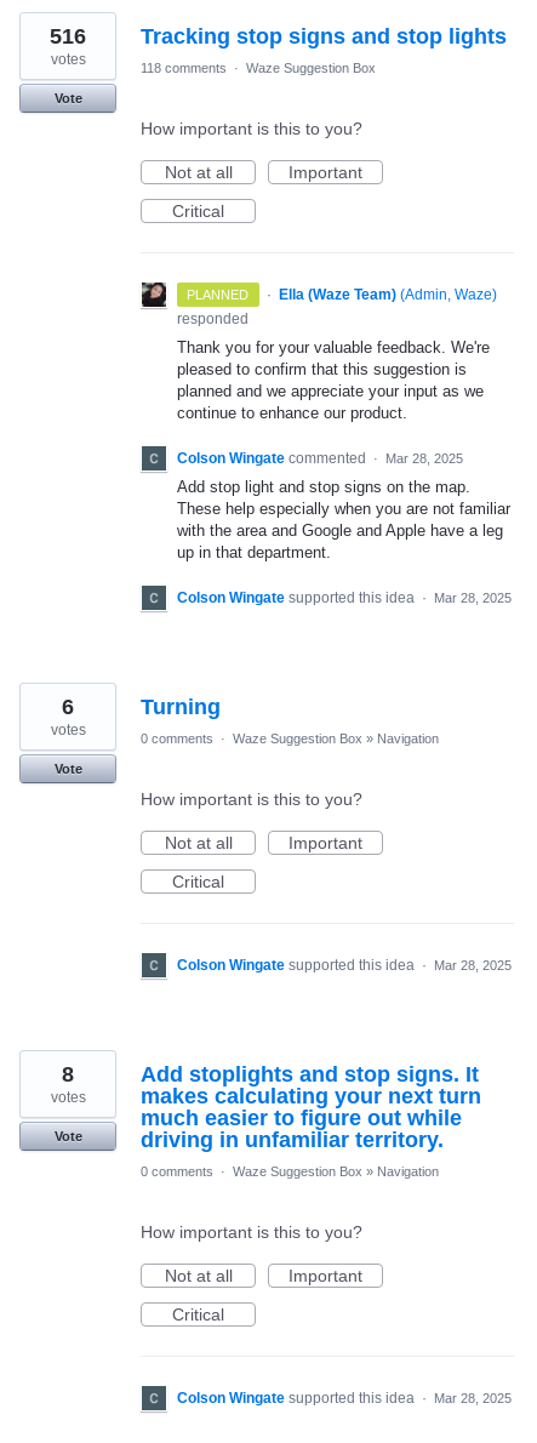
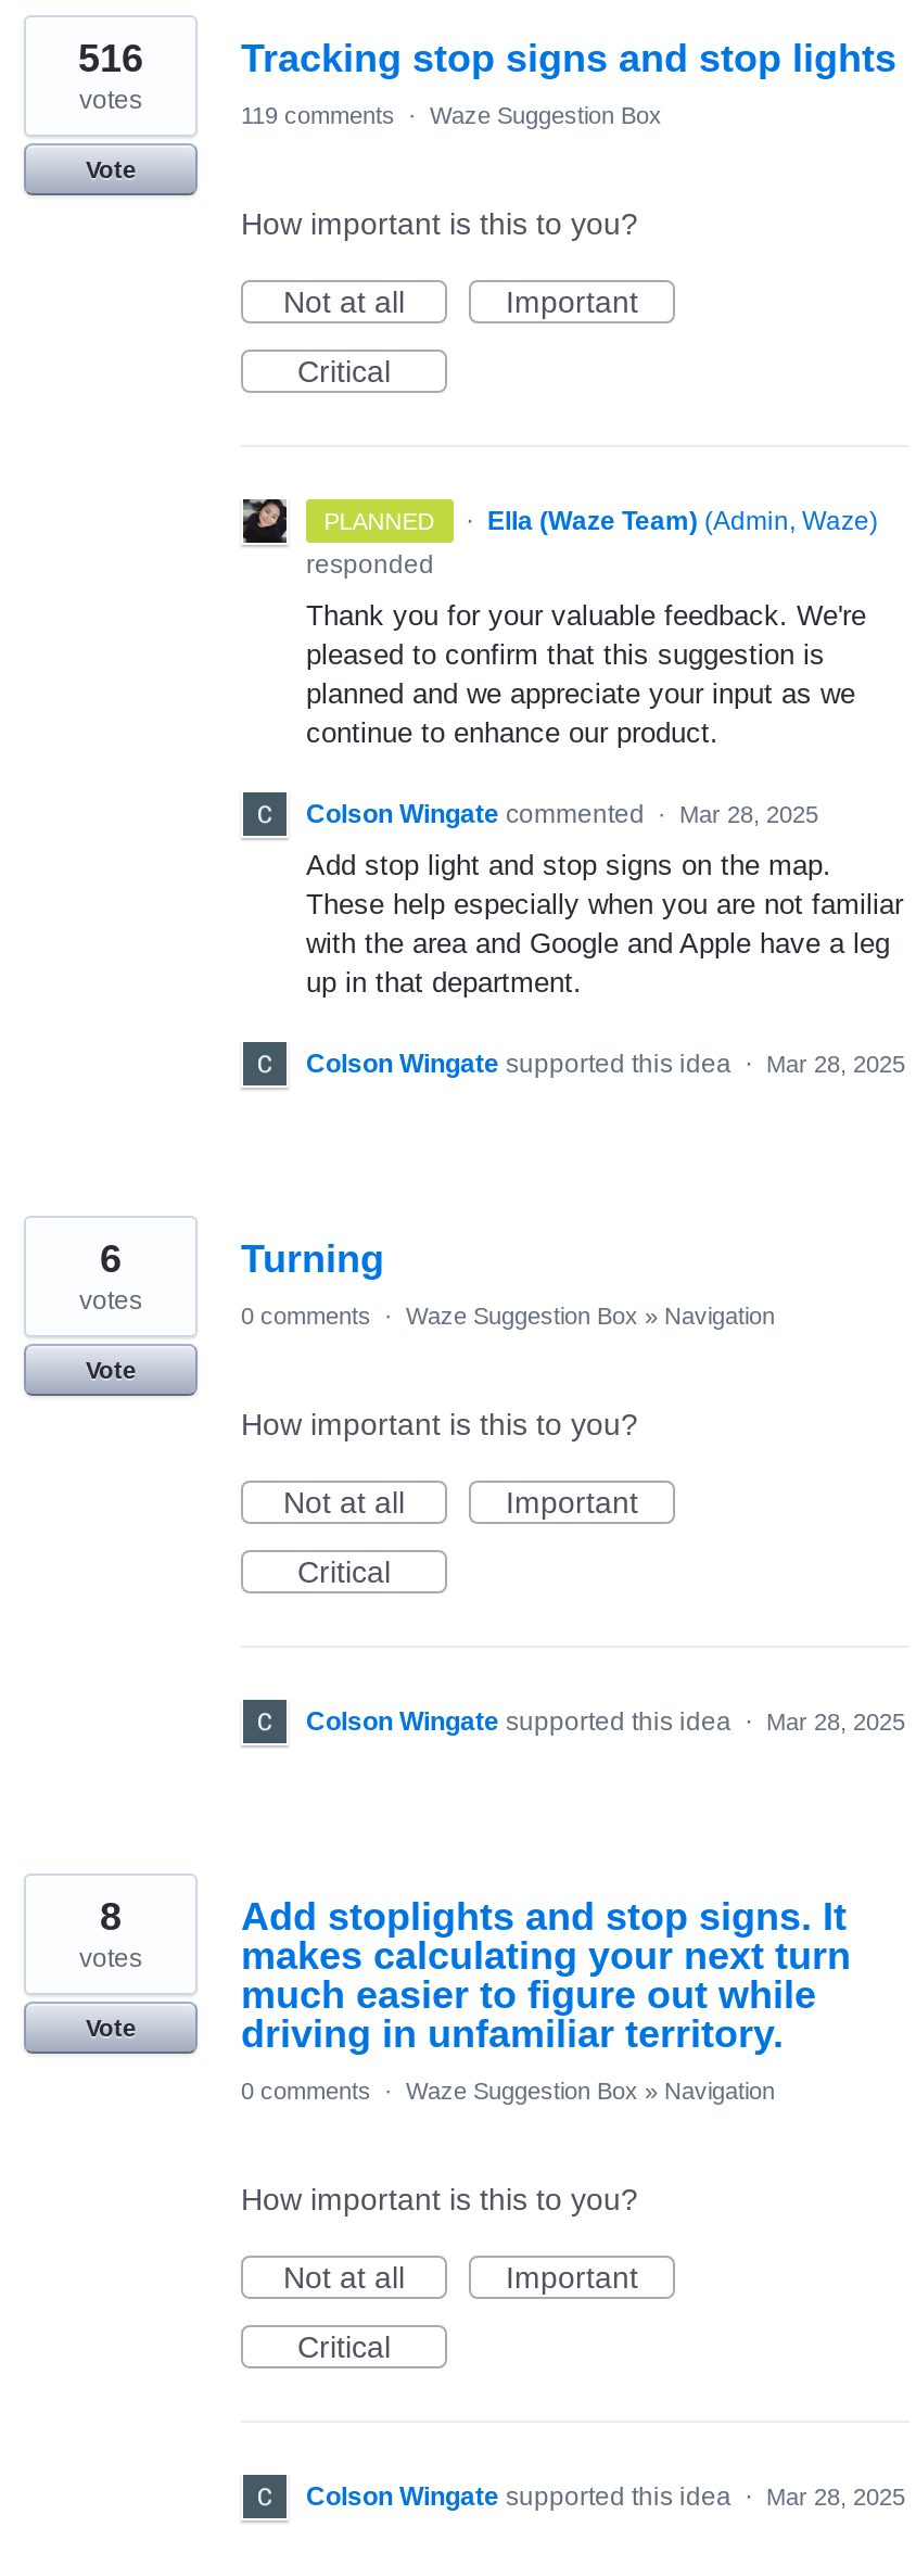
- 118 comments · Waze Suggestion Box
+ 119 comments · Waze Suggestion Box
